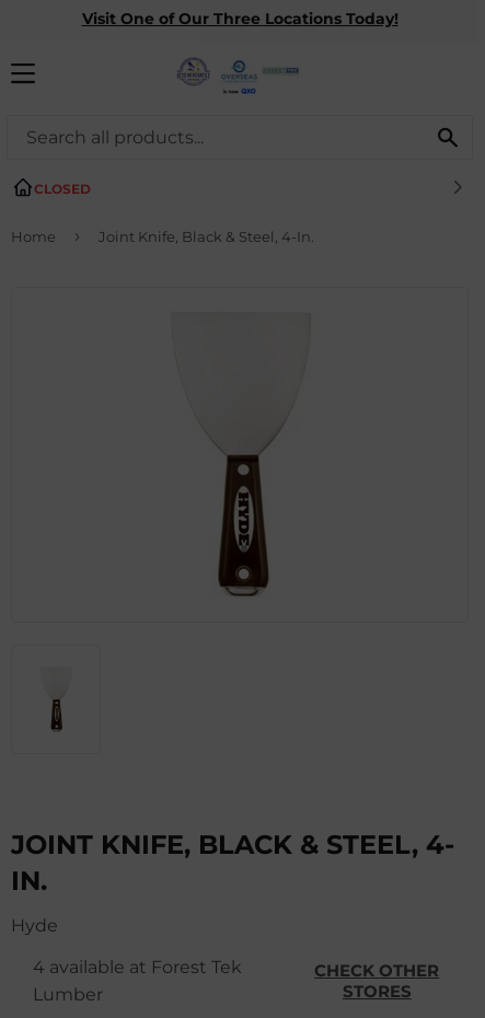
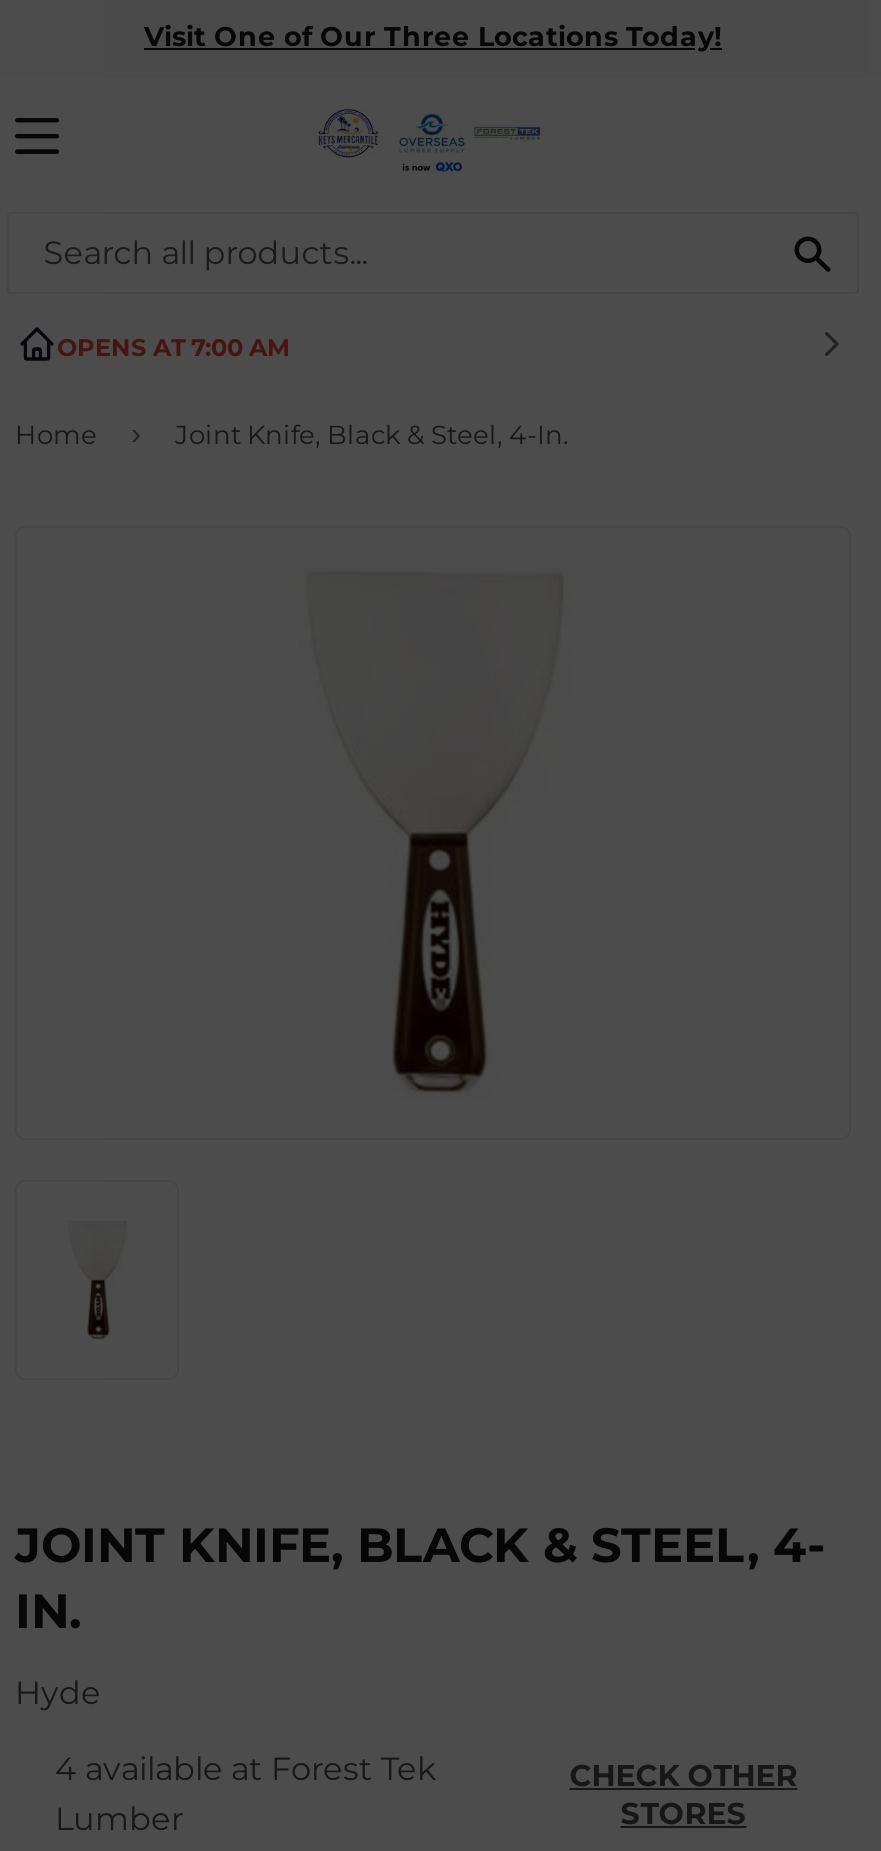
- CLOSED
+ OPENS AT 7:00 AM
